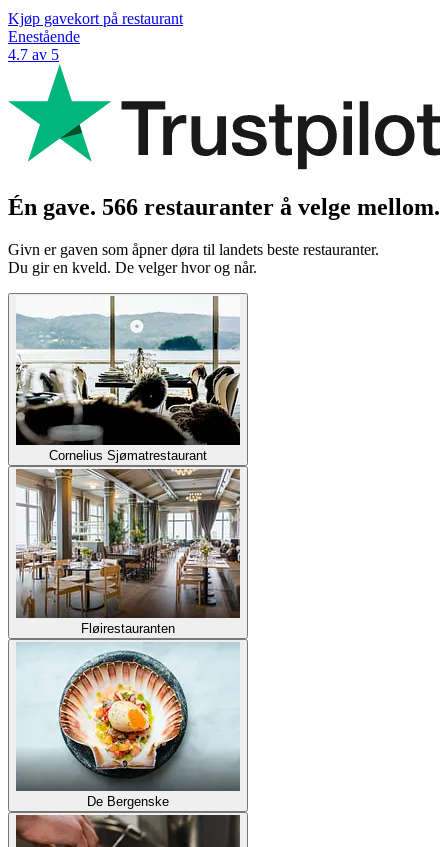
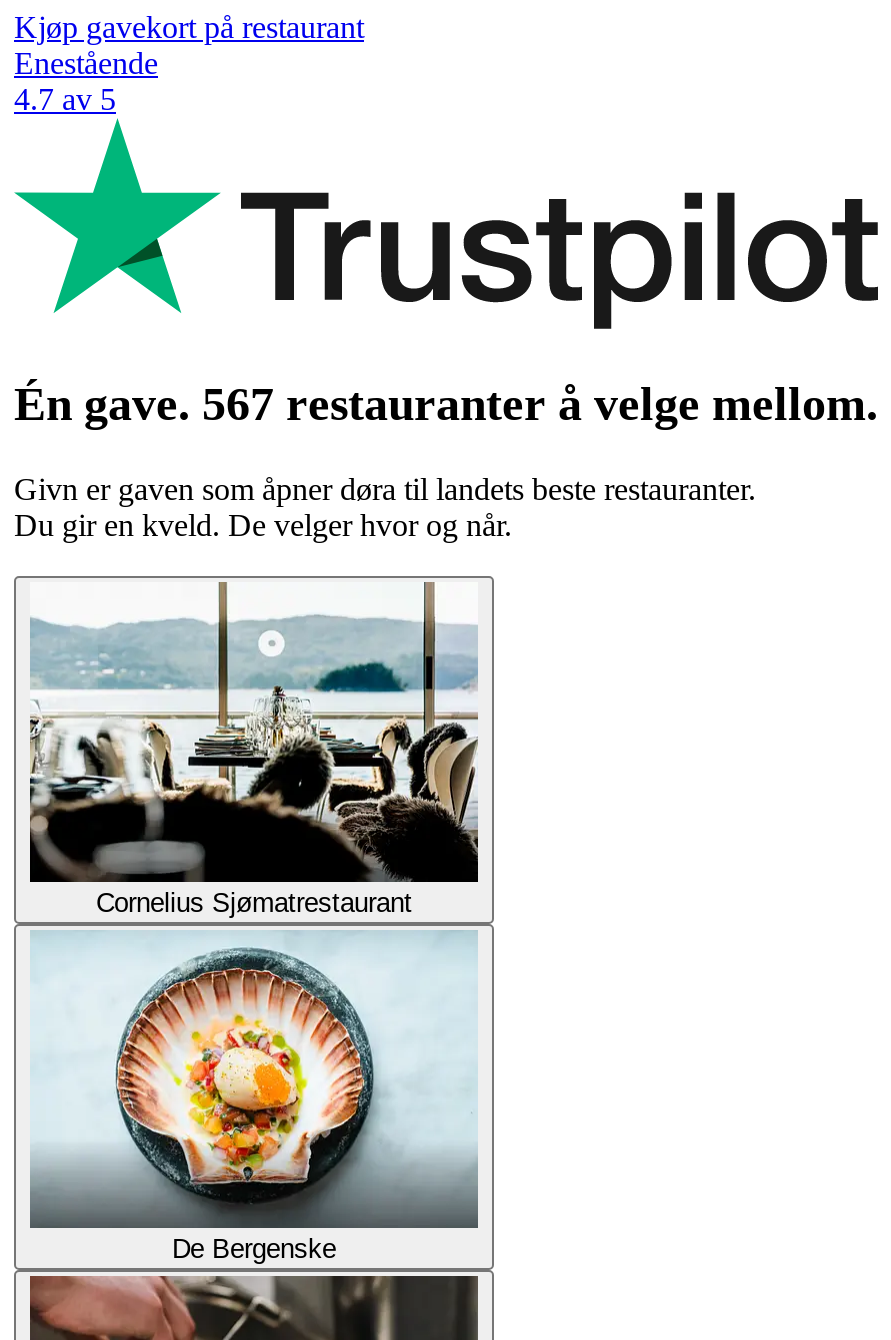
- Én gave. 566 restauranter å velge mellom.
+ Én gave. 567 restauranter å velge mellom.

- [image]
- Fløirestauranten
